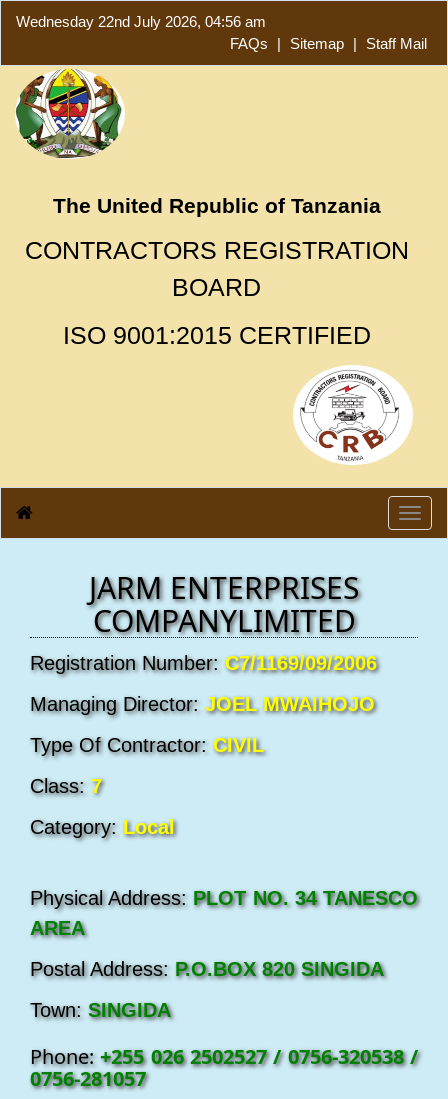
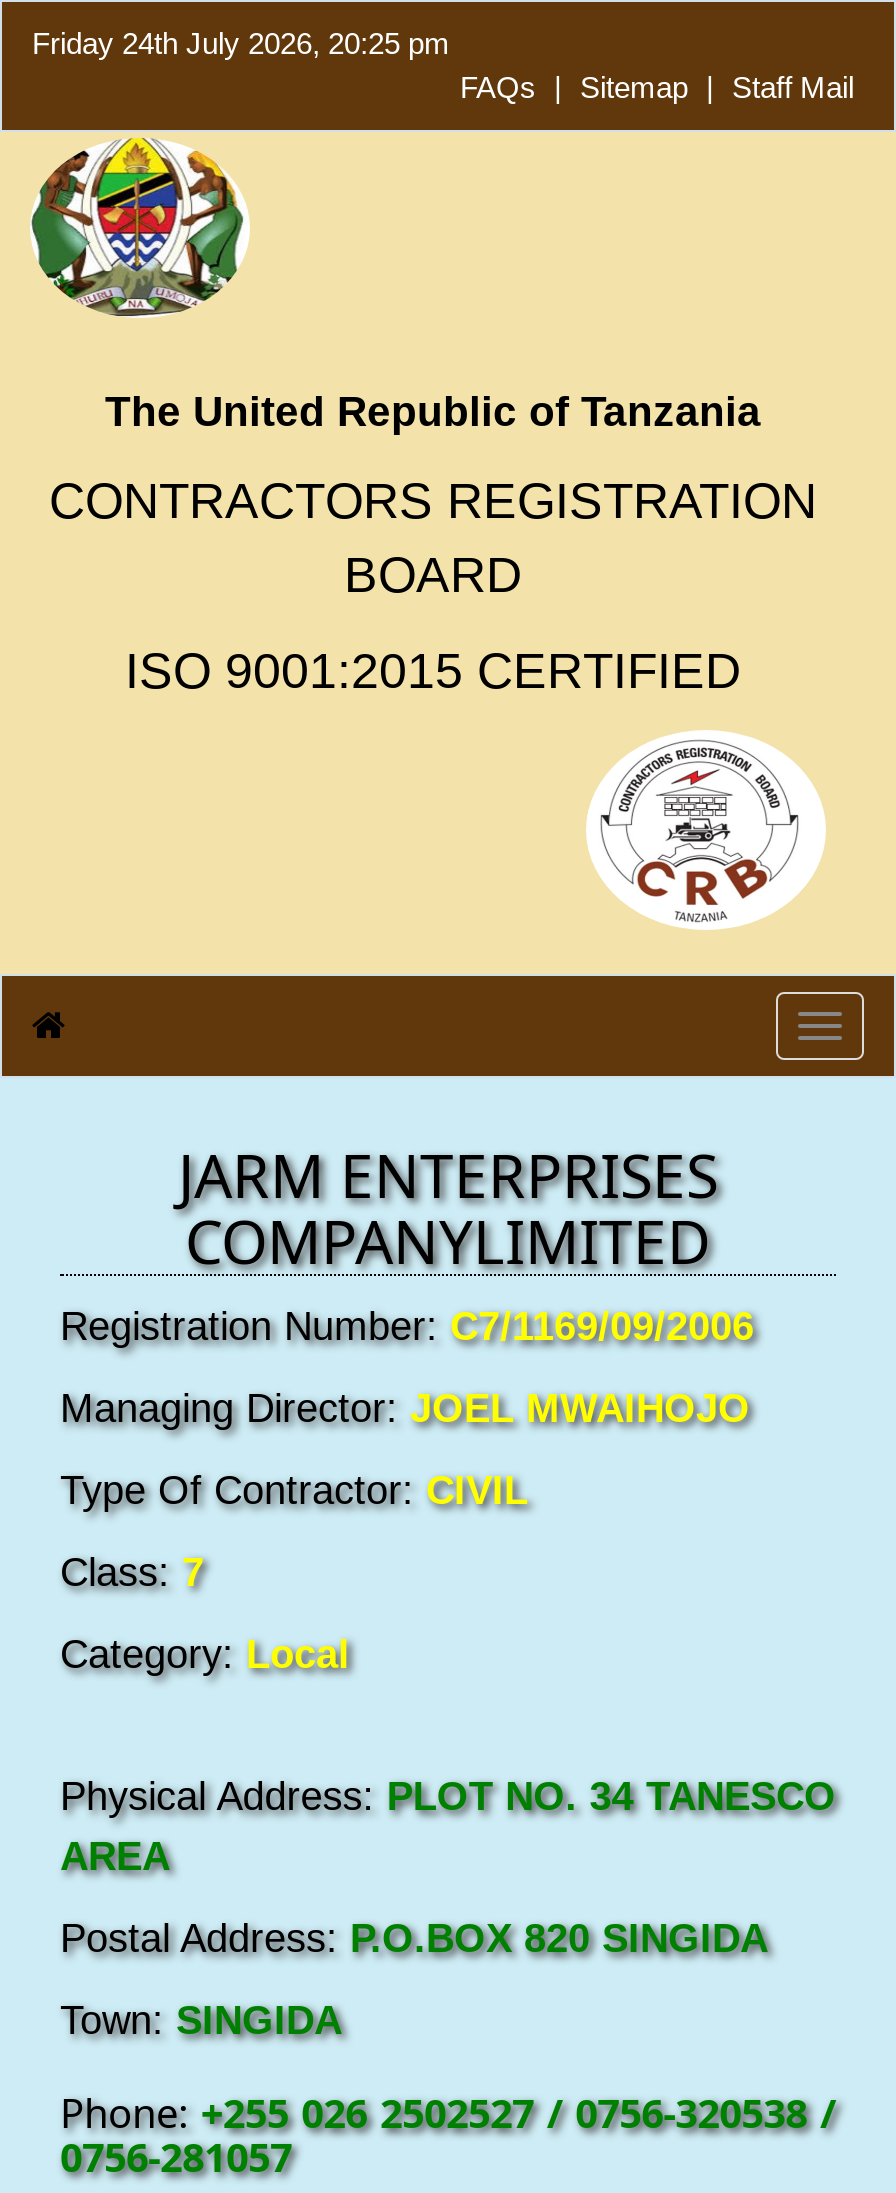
- Wednesday 22nd July 2026, 04:56 am
+ Friday 24th July 2026, 20:25 pm
